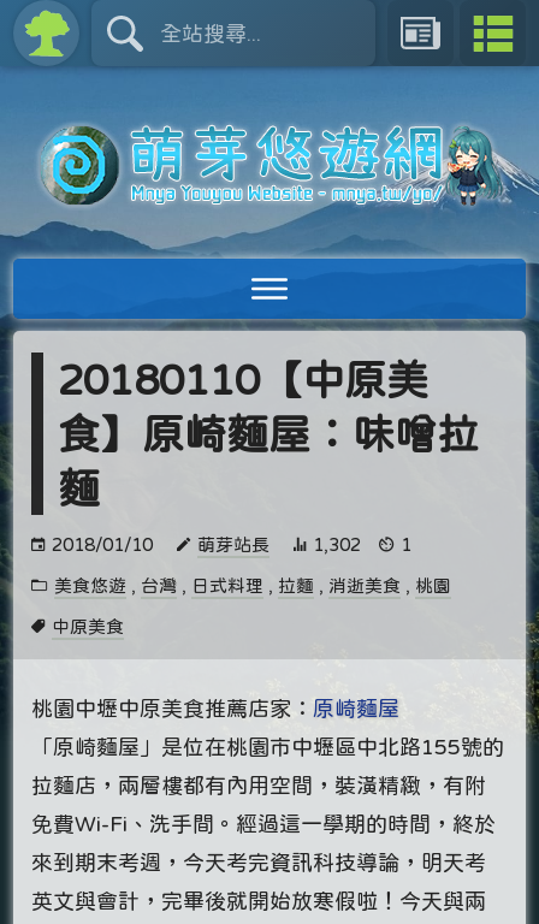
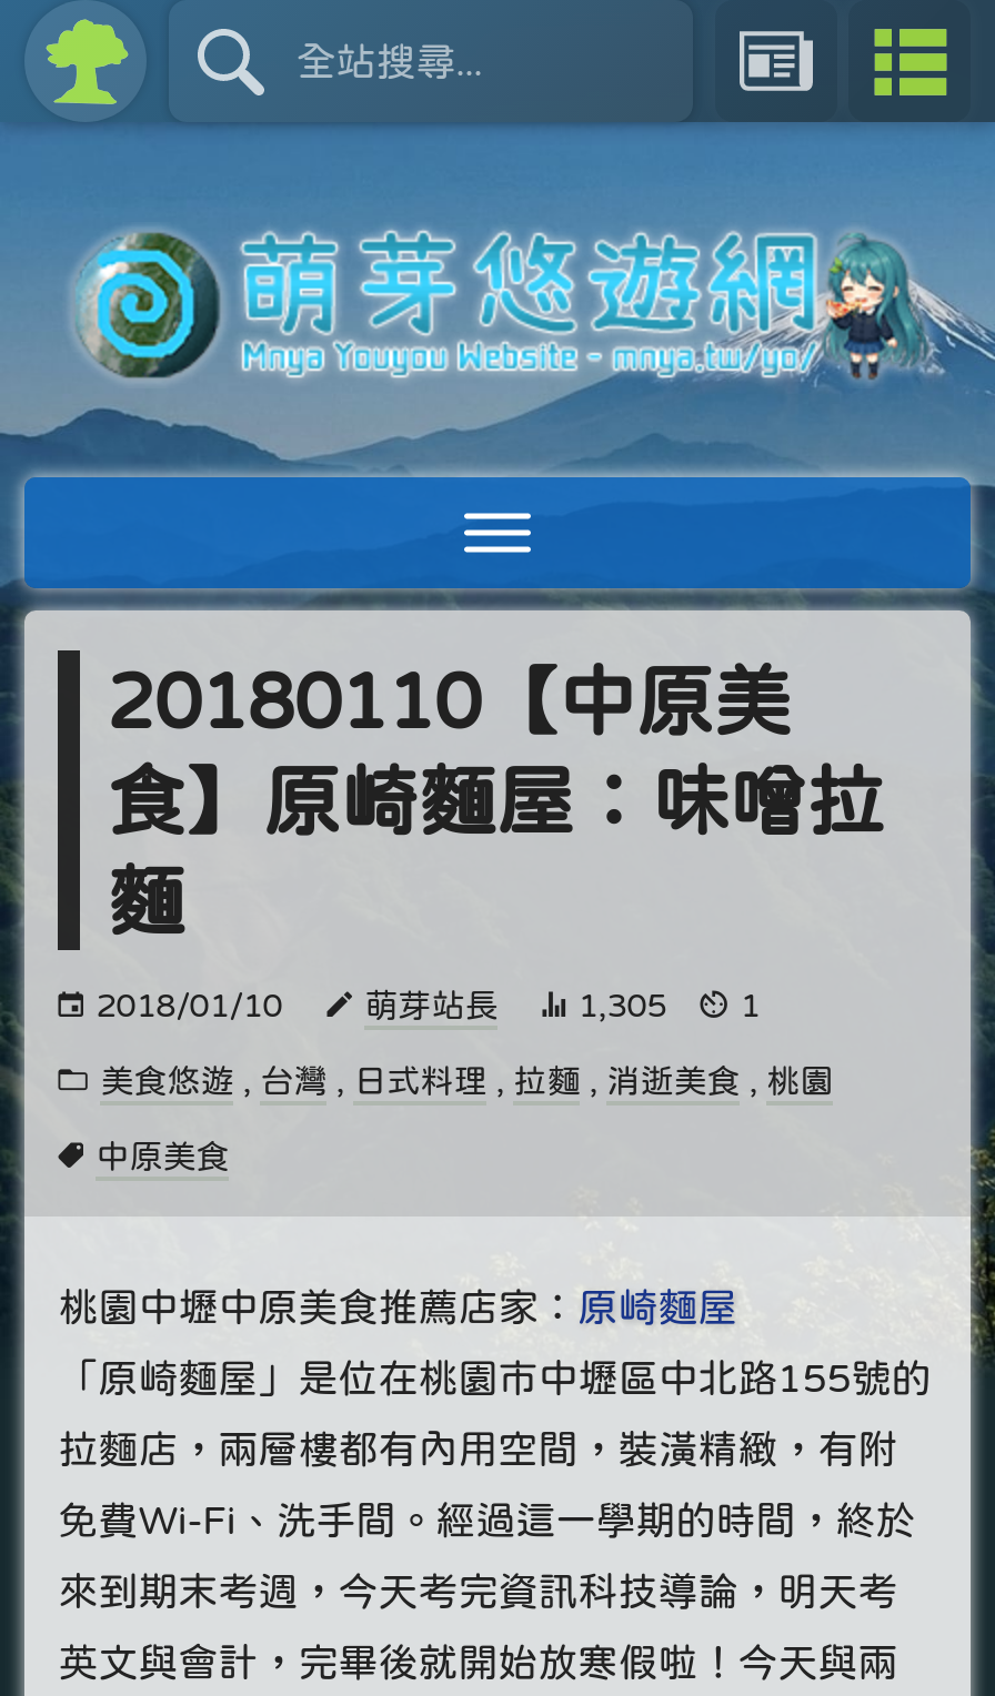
- 1,302
+ 1,305
